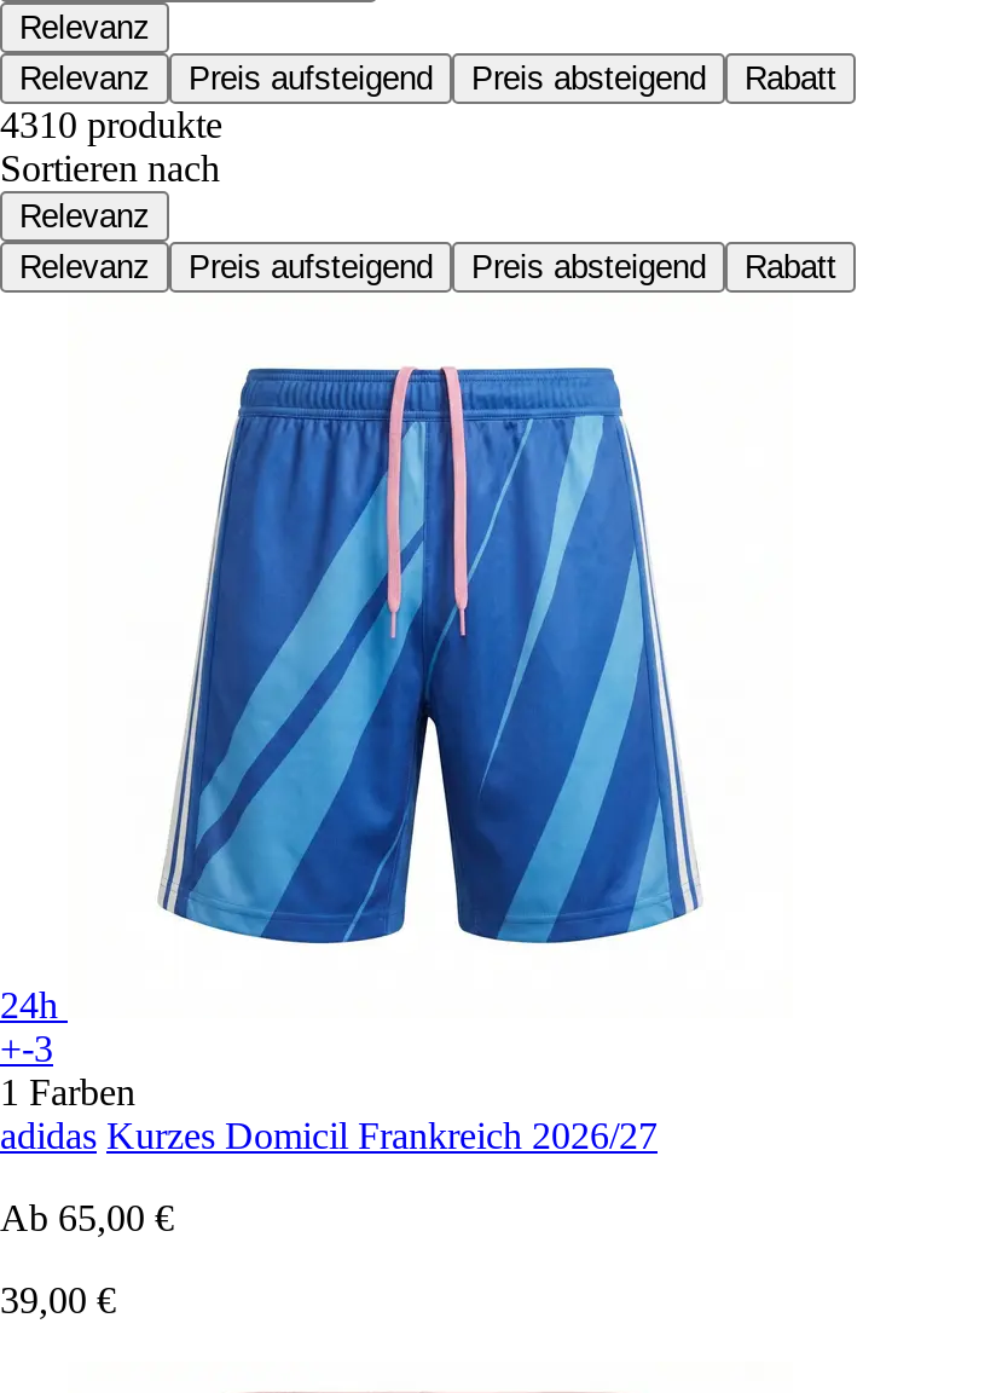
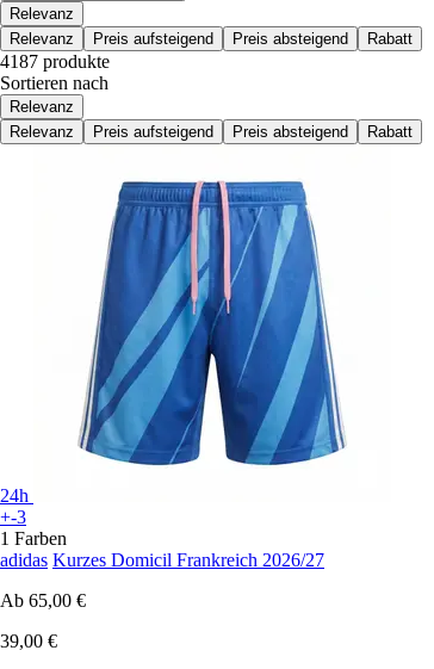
- 4310 produkte
+ 4187 produkte
